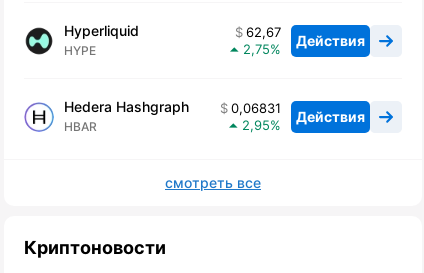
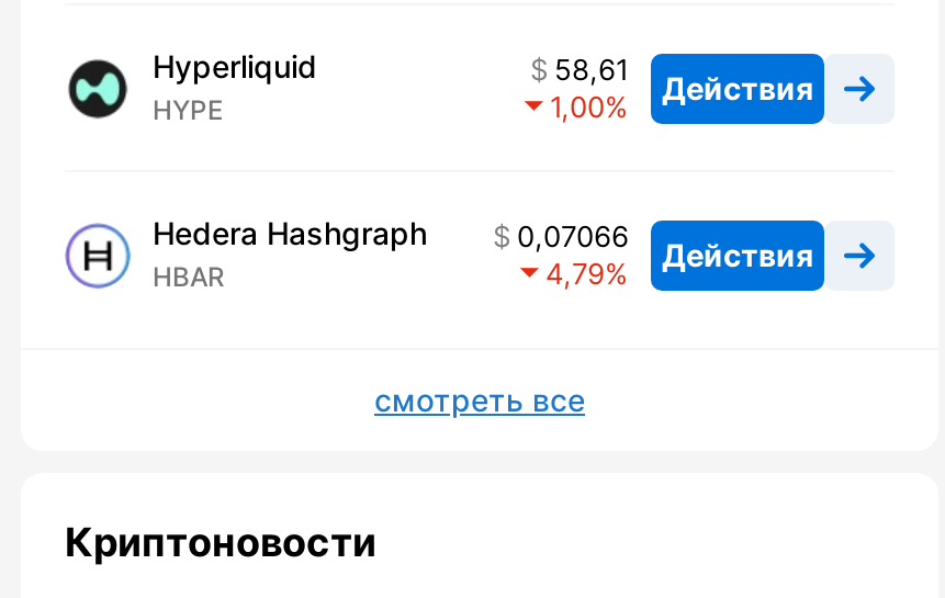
- 62,67 Действия
+ 58,61 Действия

- 2,75
+ 1,00

- 0,06831 Действия
+ 0,07066 Действия

- 2,95
+ 4,79
